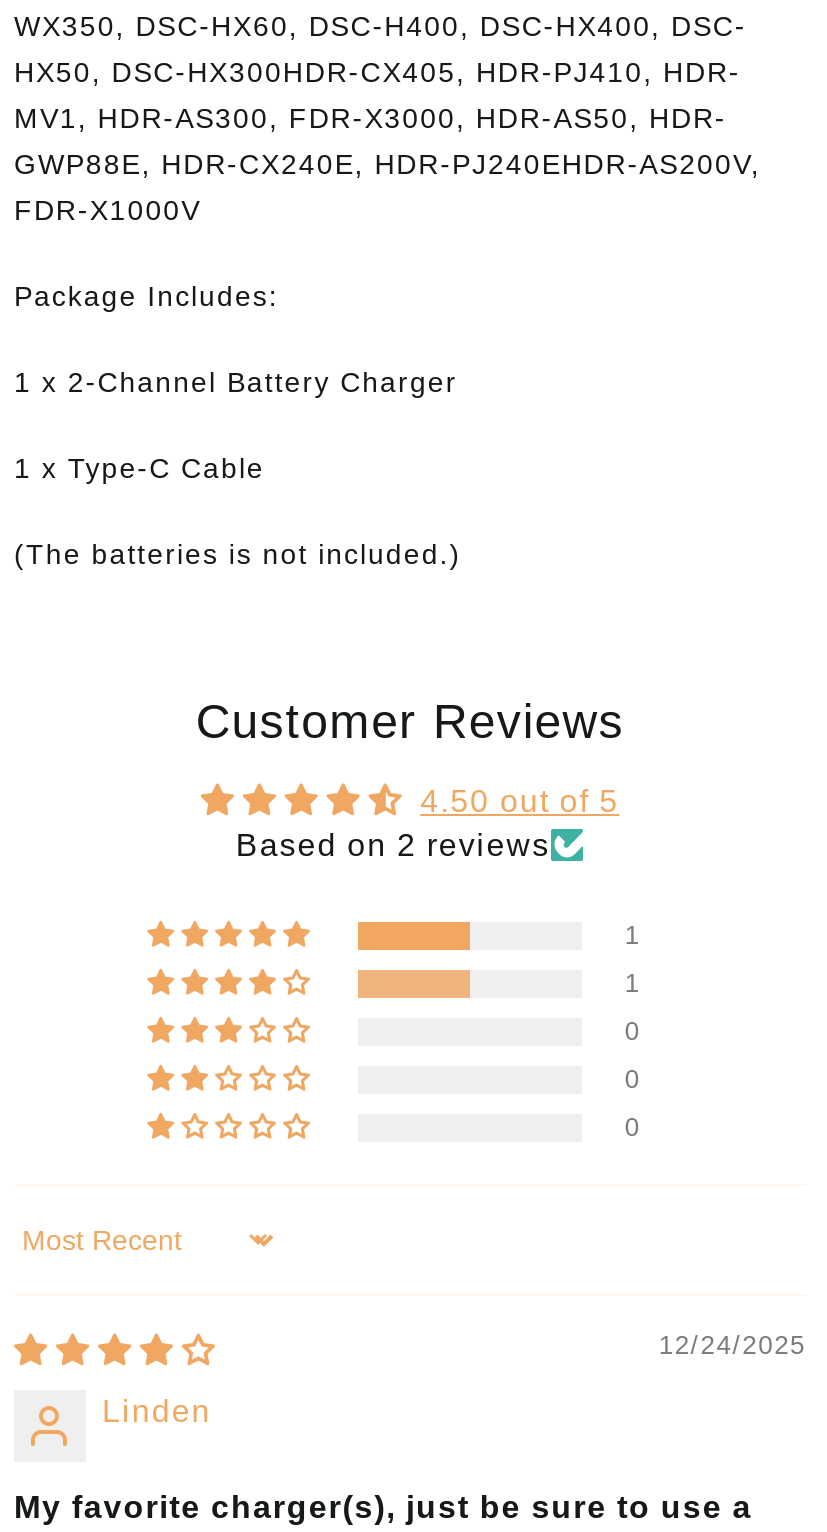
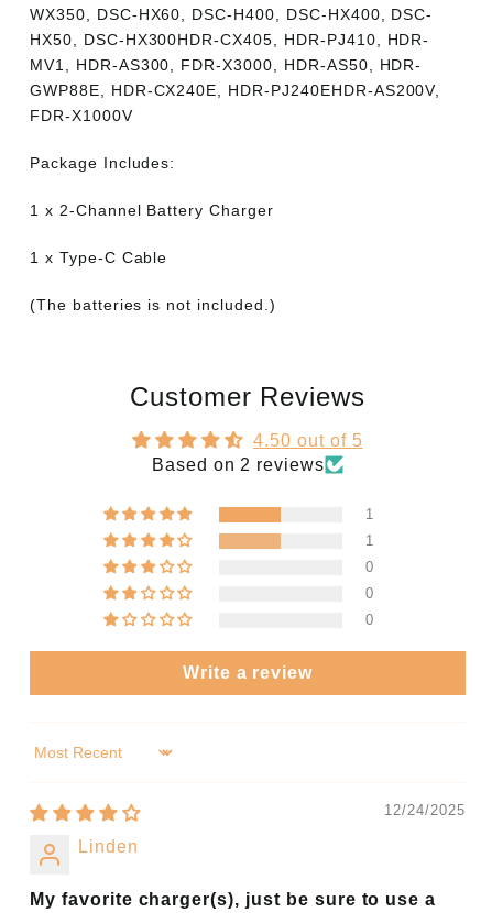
+ Write a review
